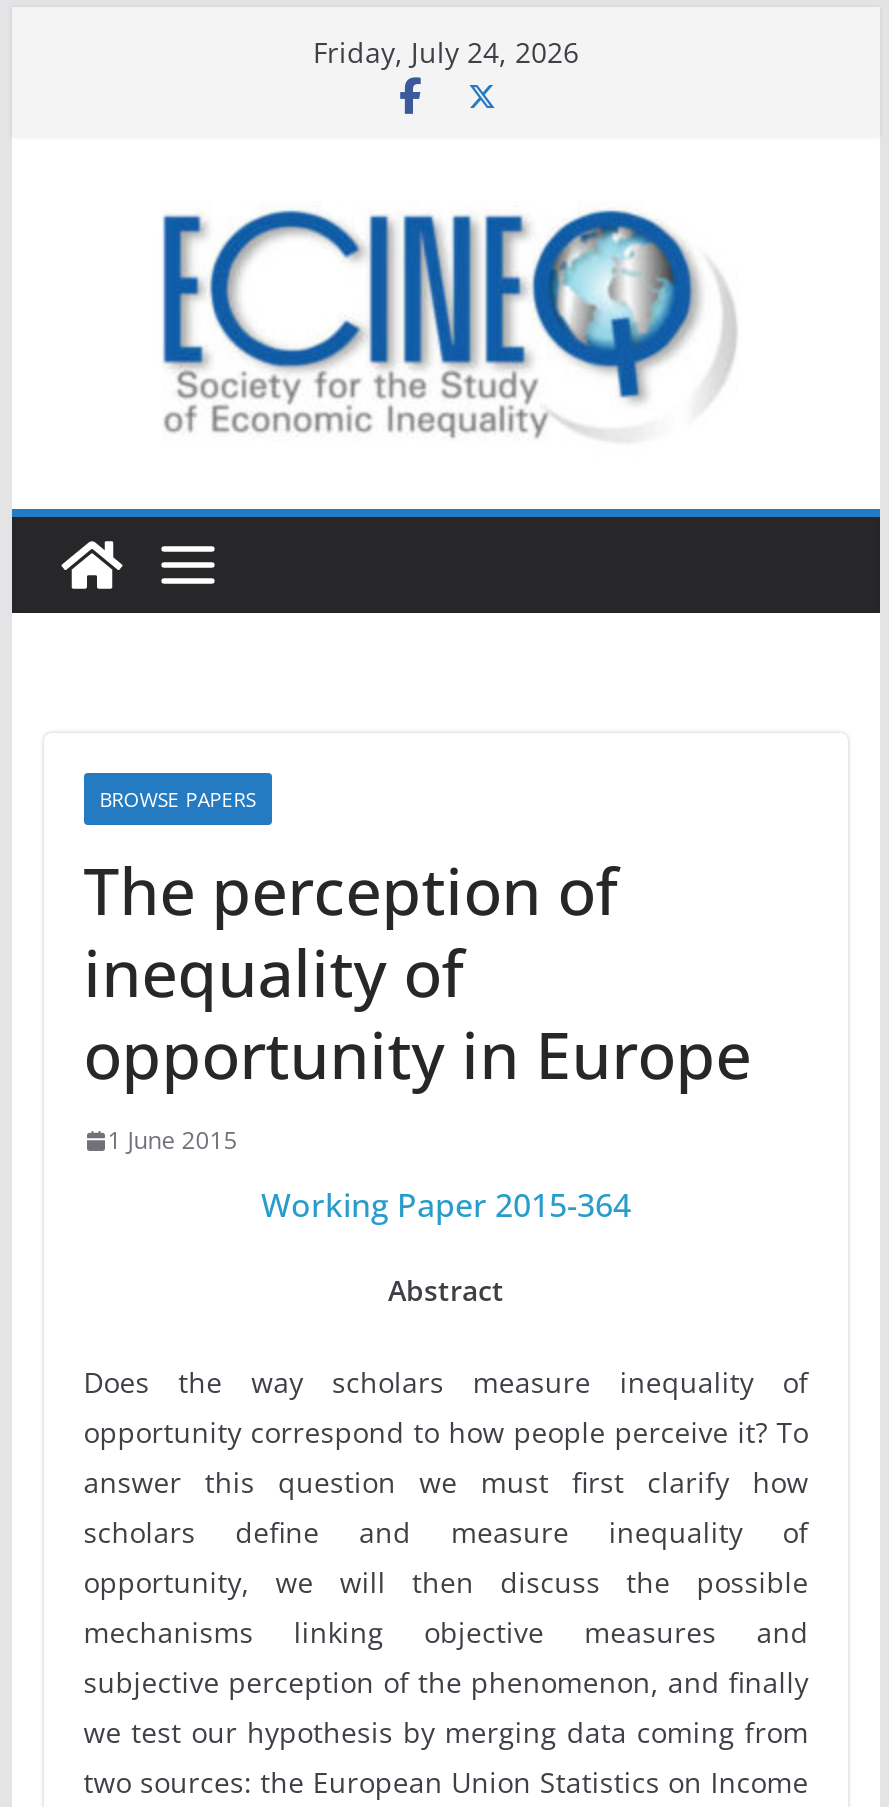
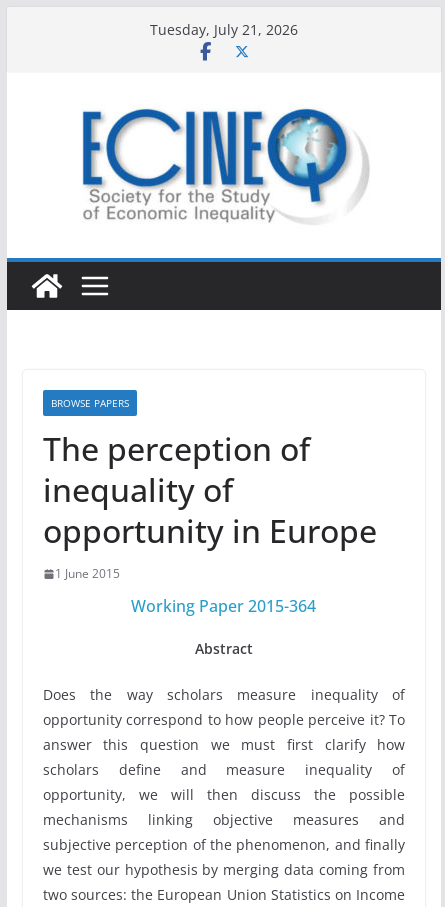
- Friday, July 24, 2026
+ Tuesday, July 21, 2026
